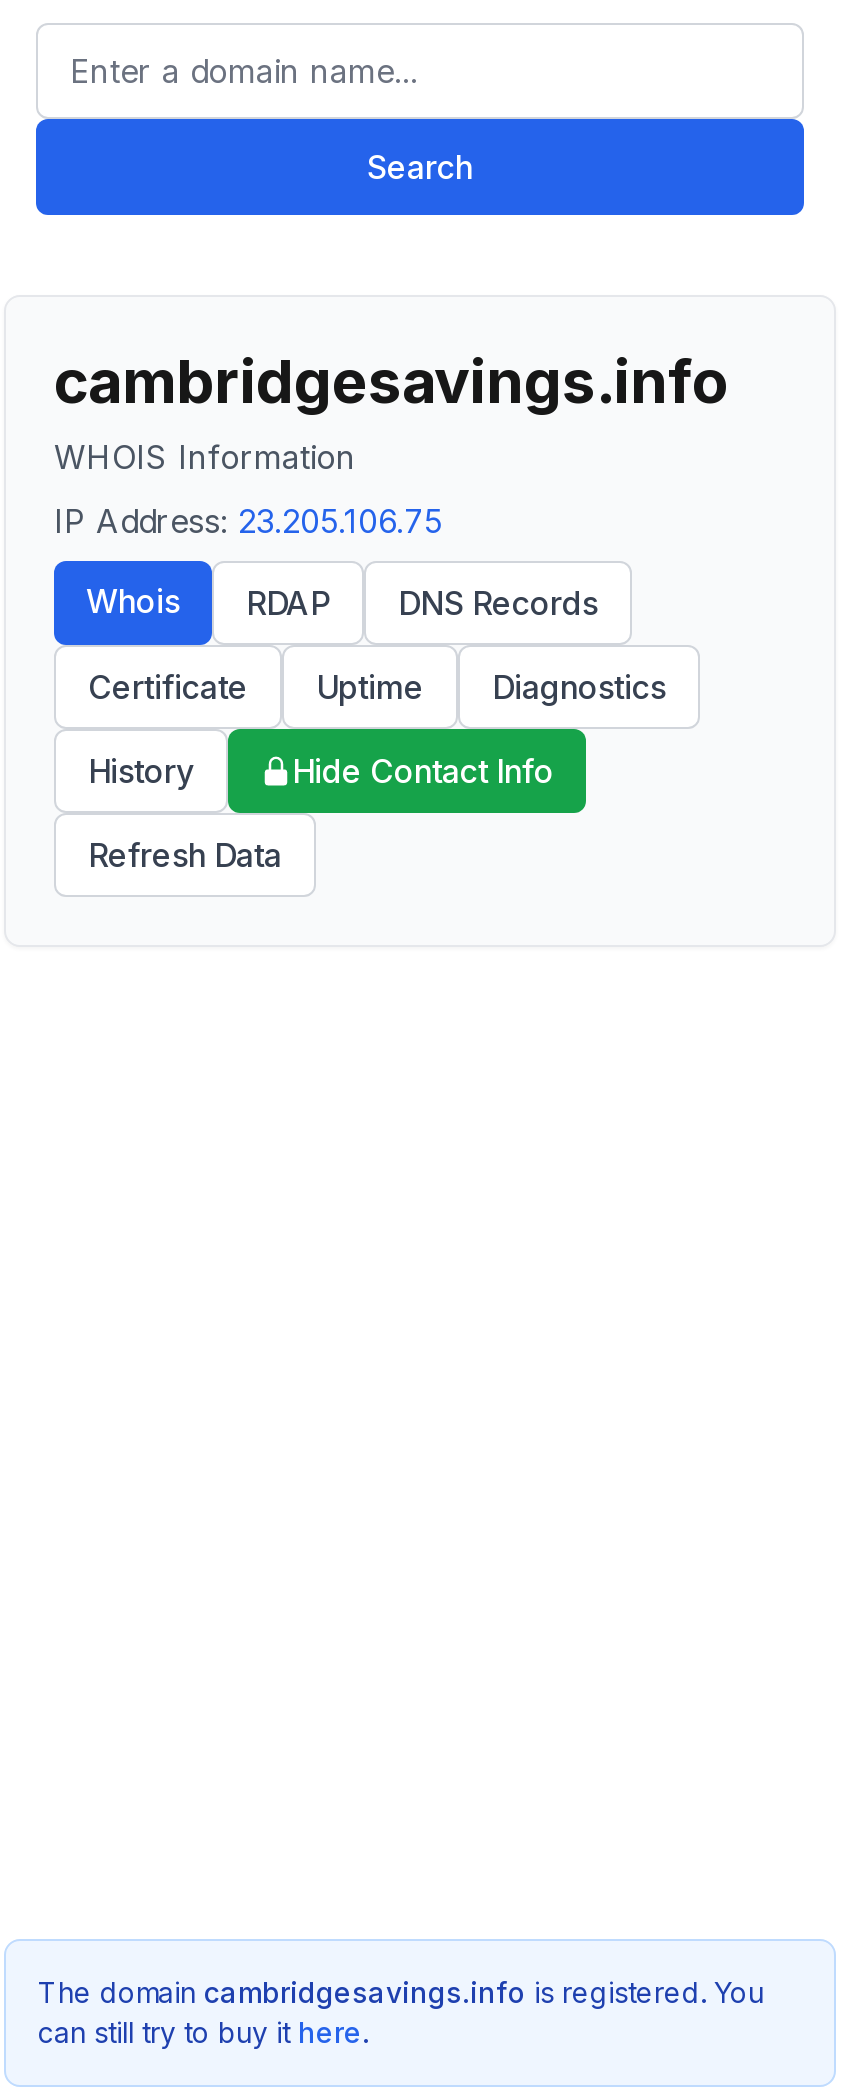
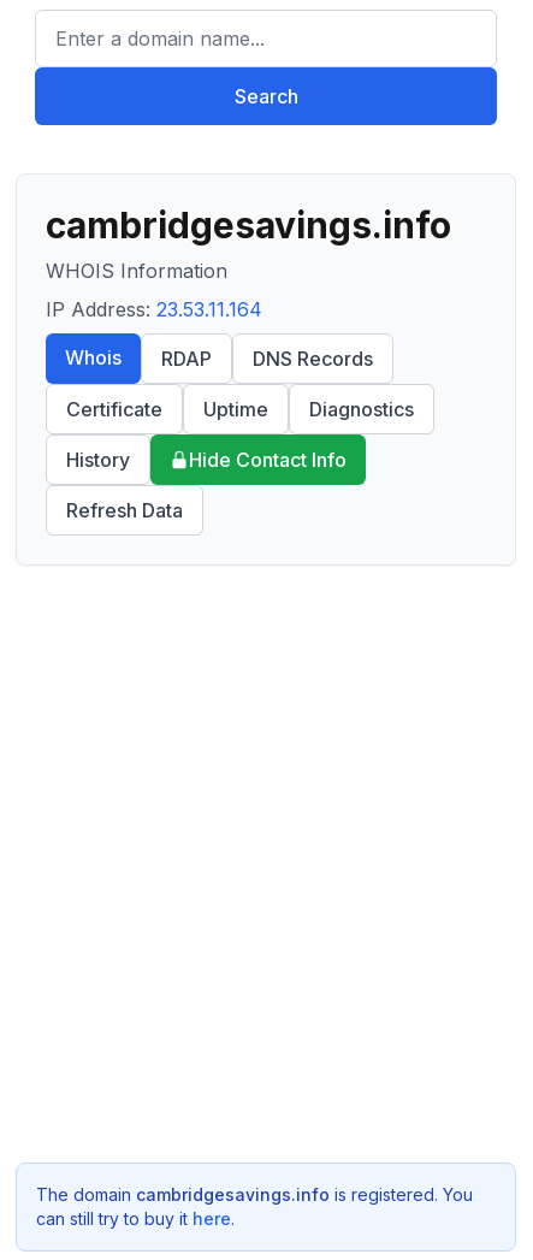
- IP Address: 23.205.106.75
+ IP Address: 23.53.11.164
